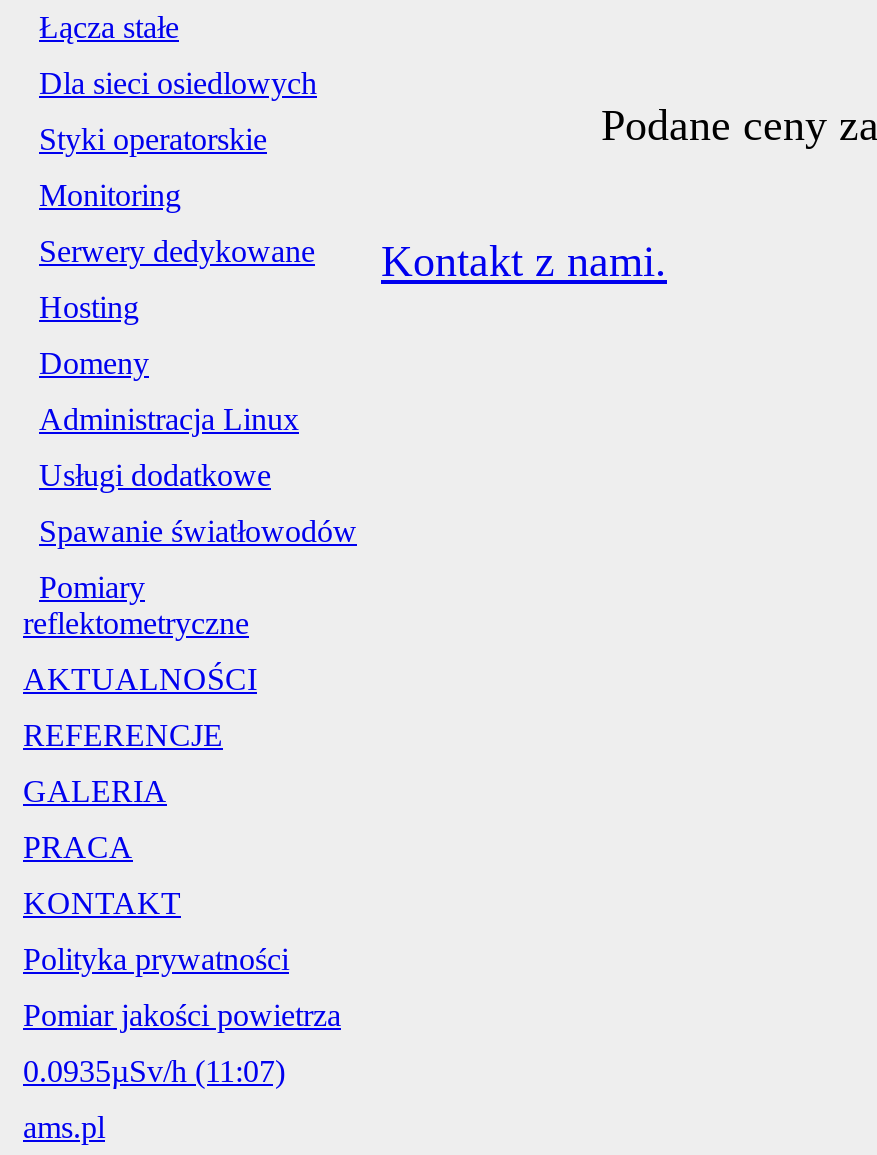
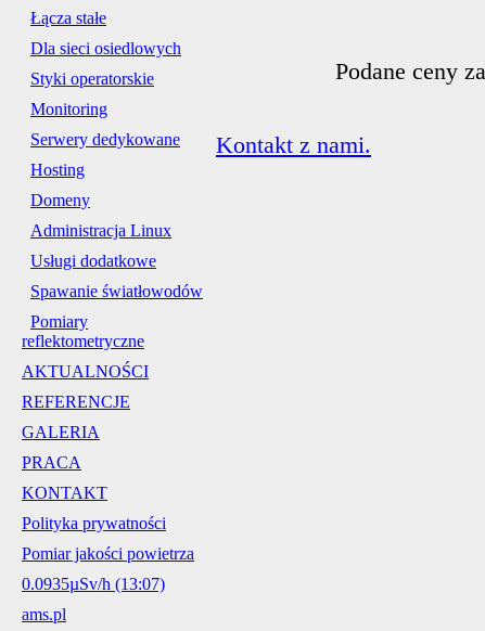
- 0.0935µSv/h (11:07)
+ 0.0935µSv/h (13:07)
